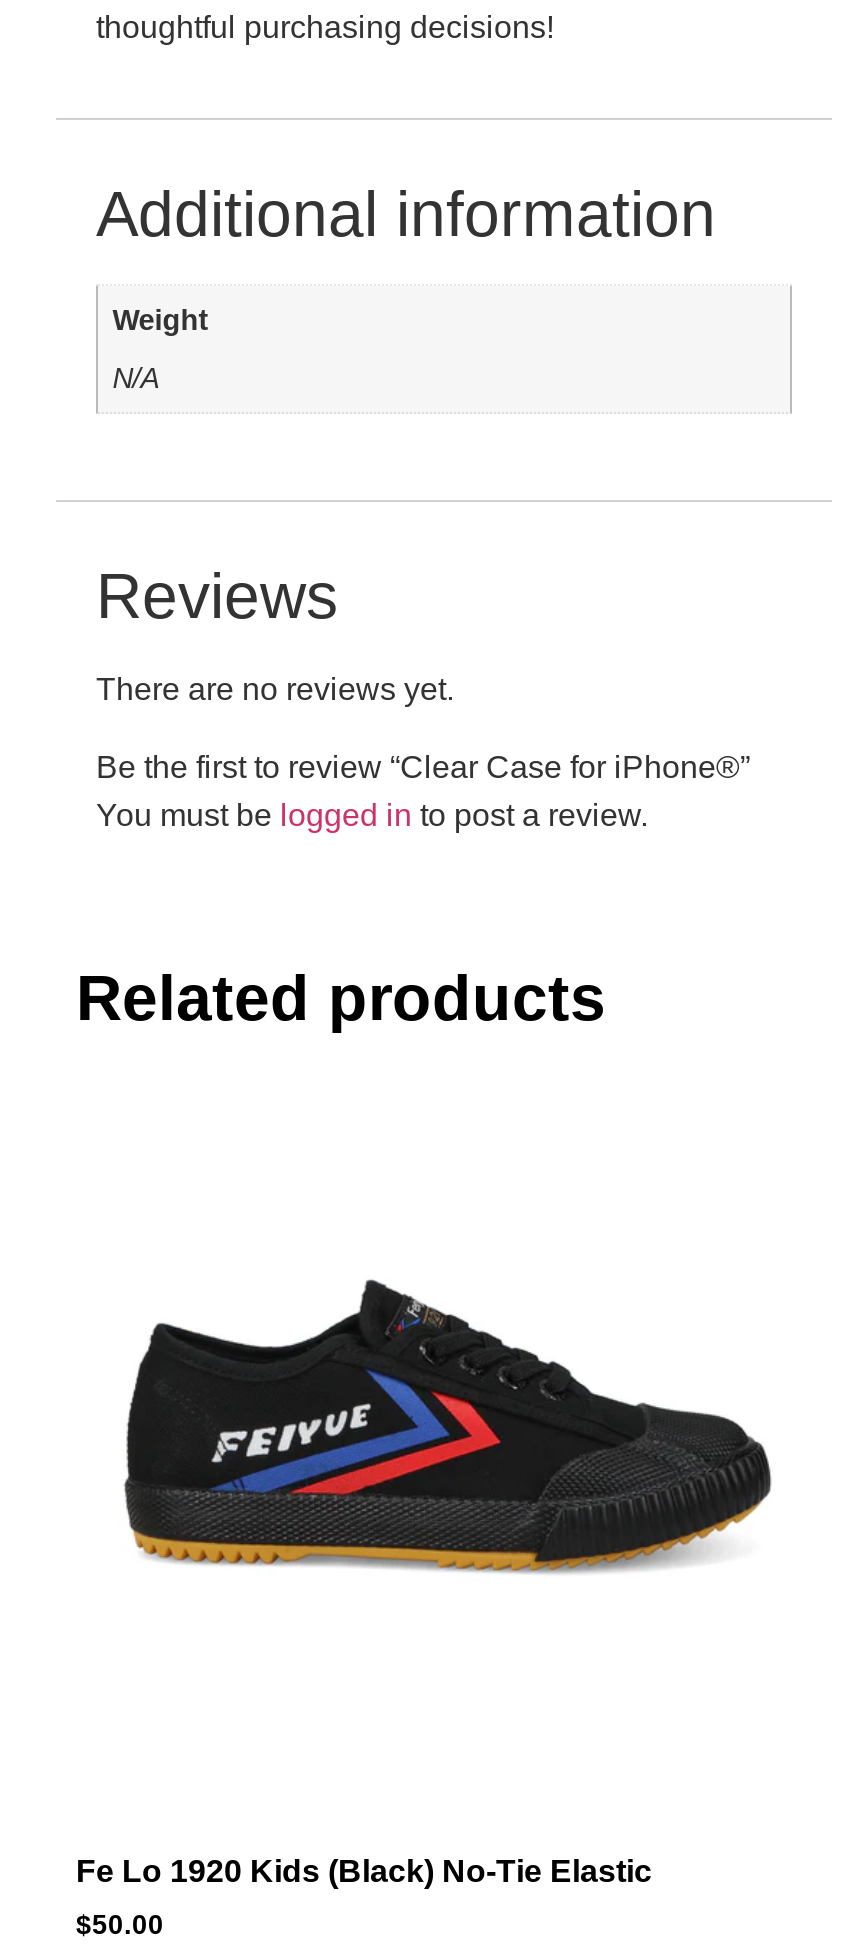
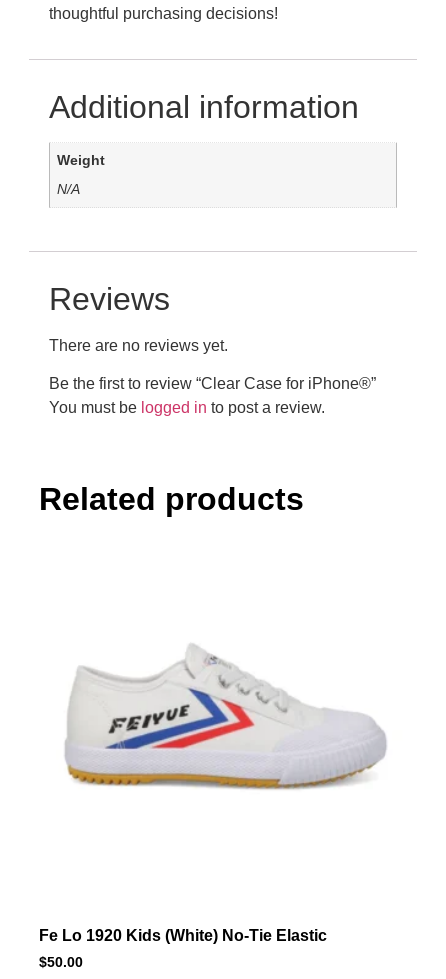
- [image]
+ [image]

- Fe Lo 1920 Kids (Black) No-Tie Elastic
+ Fe Lo 1920 Kids (White) No-Tie Elastic
